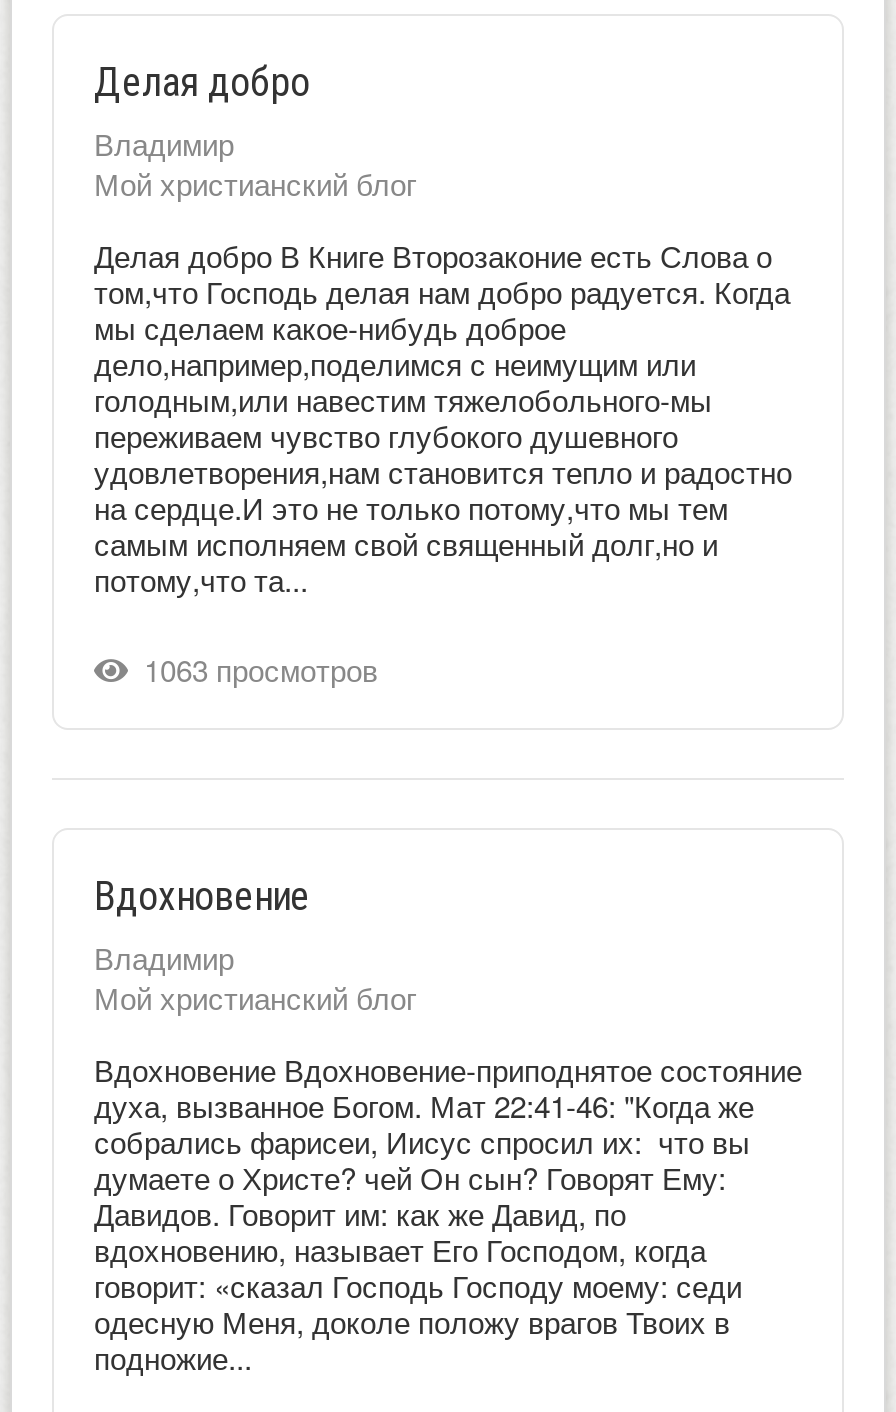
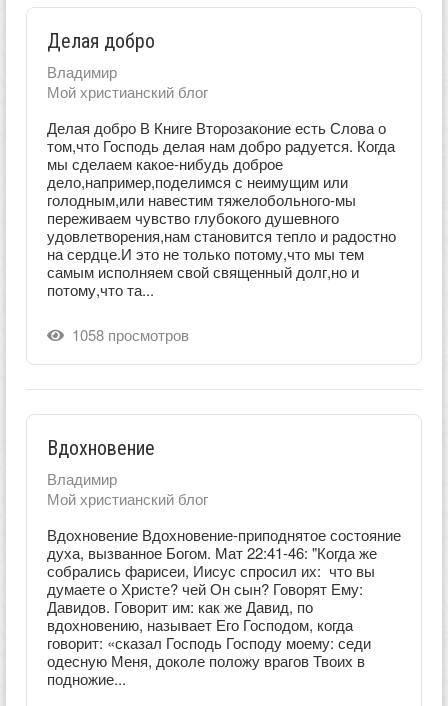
- 1063 просмотров
+ 1058 просмотров
